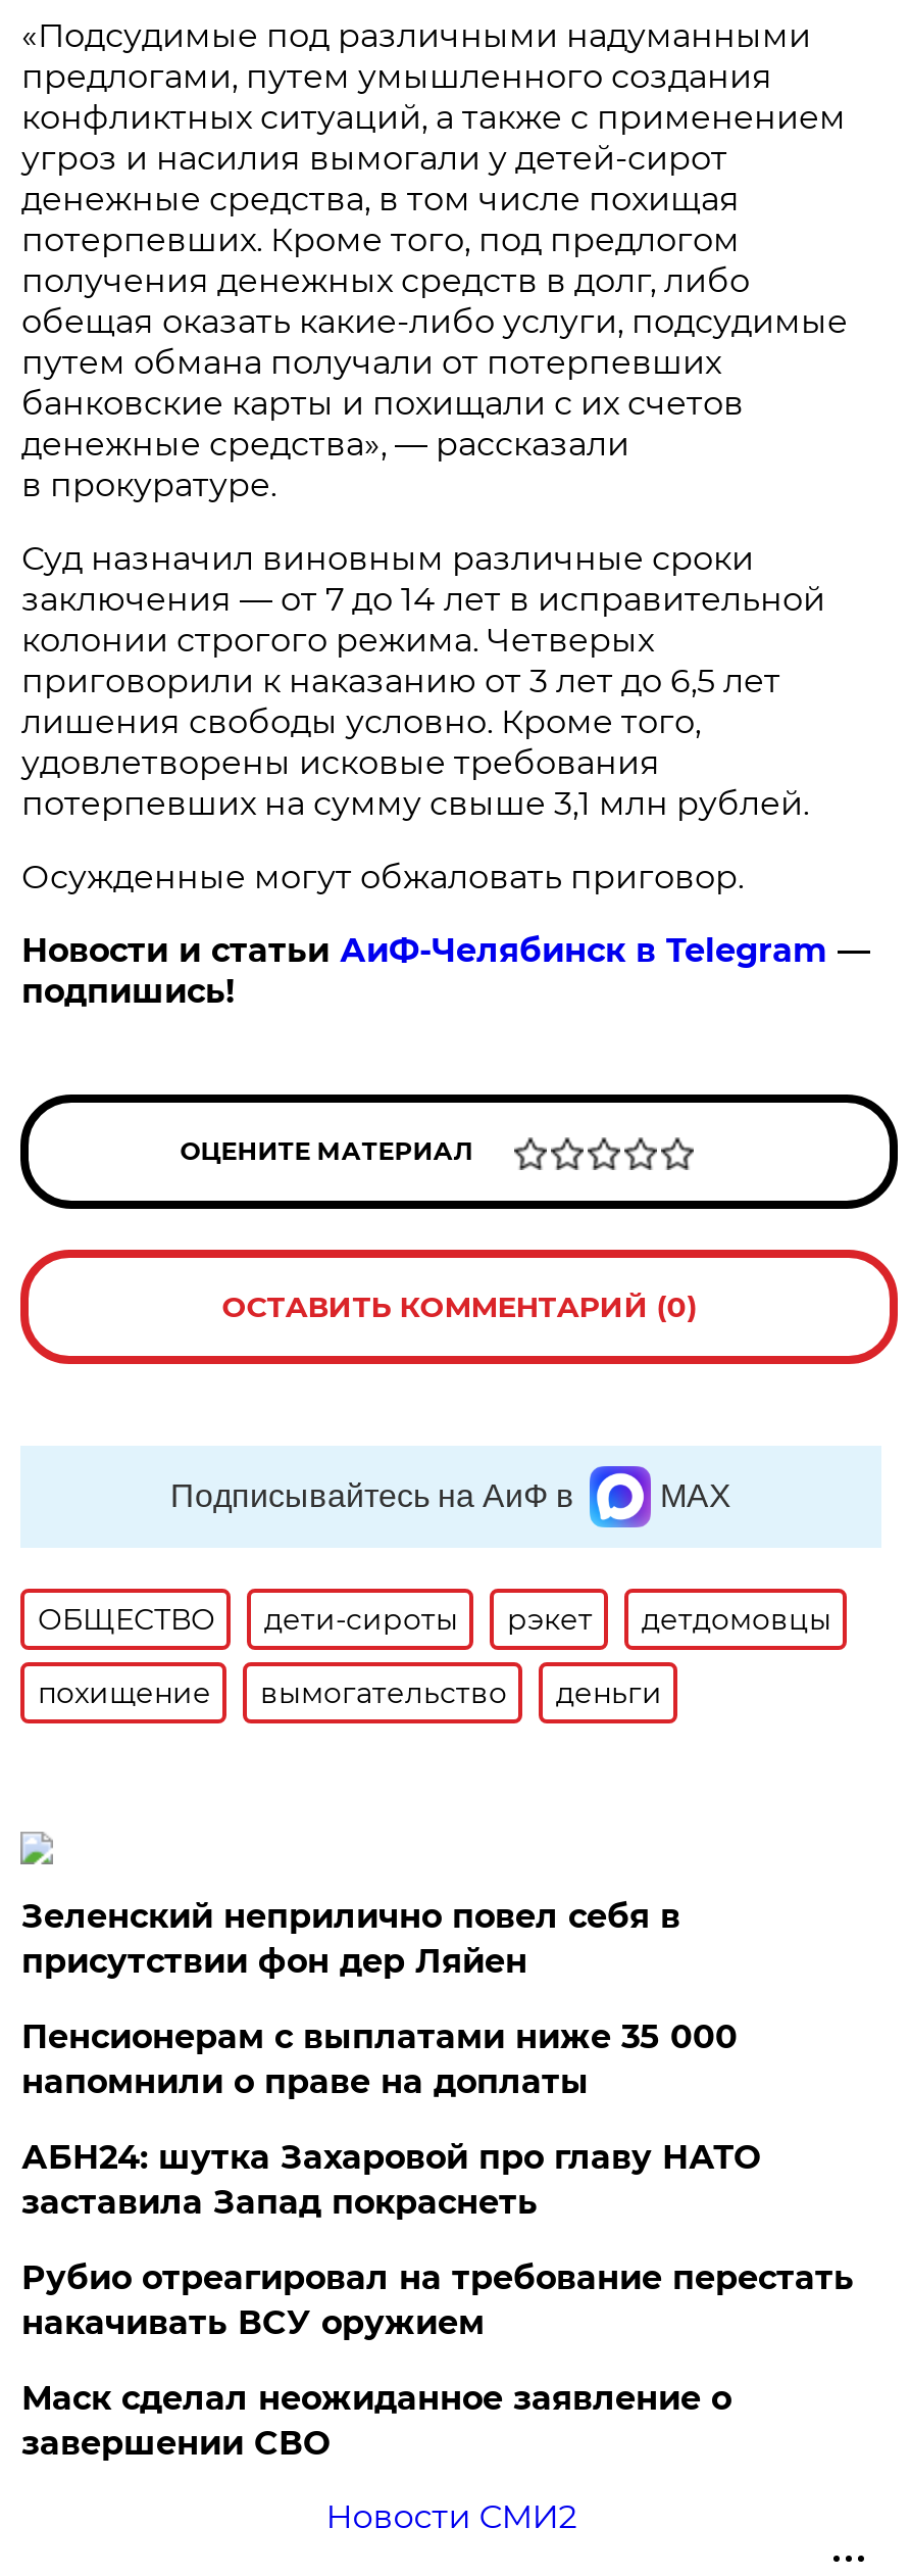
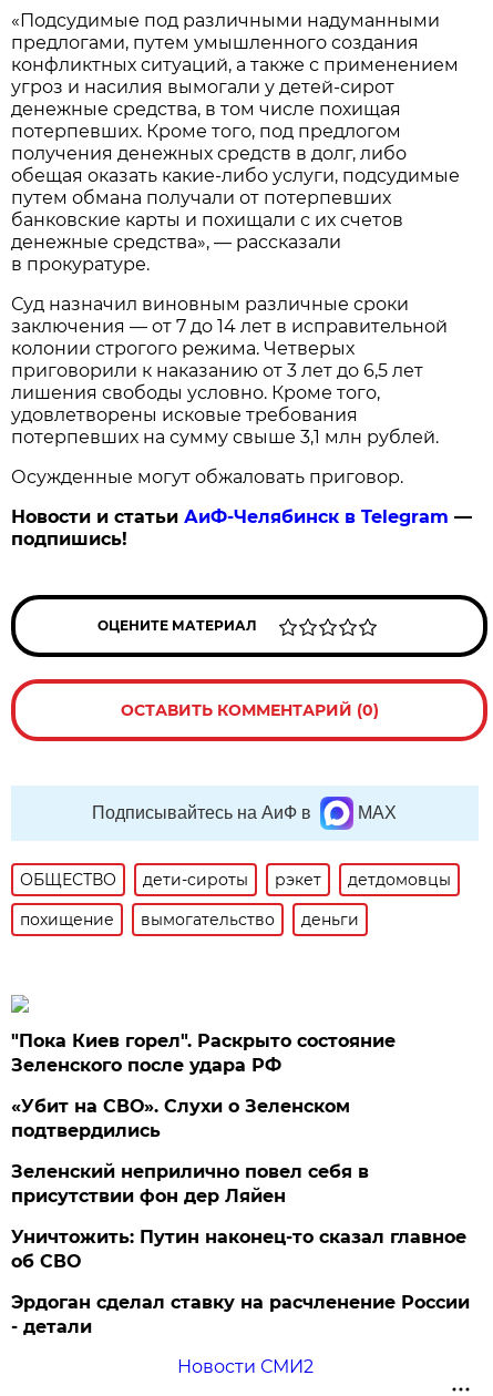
+ "Пока Киев горел". Раскрыто состояние
+ Зеленского после удара РФ
+ «Убит на СВО». Слухи о Зеленском
+ подтвердились

moved down: Зеленский неприлично повел cебя в | присутствии фон дер Ляйен

- Пенсионерам с выплатами ниже 35 000
- напомнили о праве на доплаты
- АБН24: шутка Захаровой про главу НАТО
- заставила Запад покраснеть
- Рубио отреагировал на требование перестать
- накачивать ВСУ оружием
- Маск сделал неожиданное заявление о
- завершении СВО
+ Уничтожить: Путин наконец-то сказал главное
+ об СВО
+ Эрдоган сделал ставку на расчленение России
+ - детали
